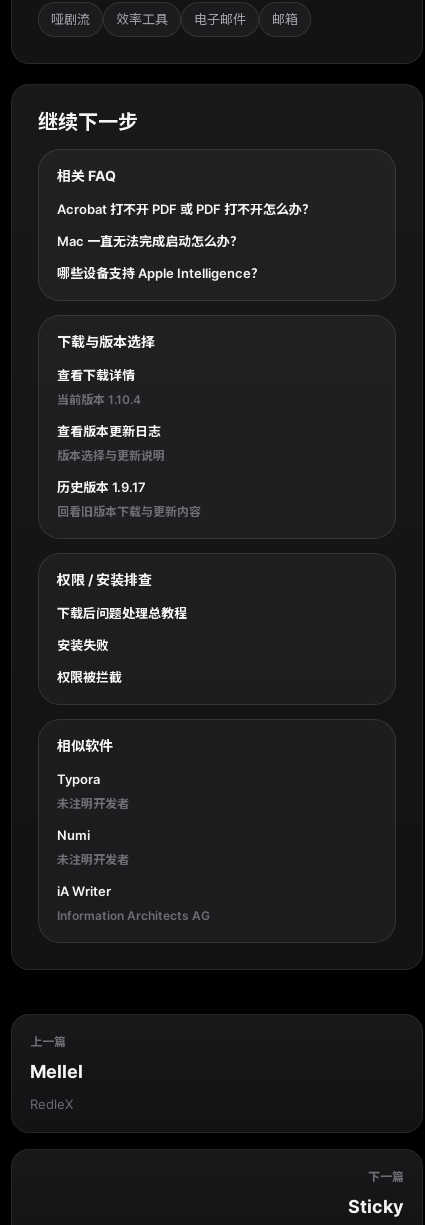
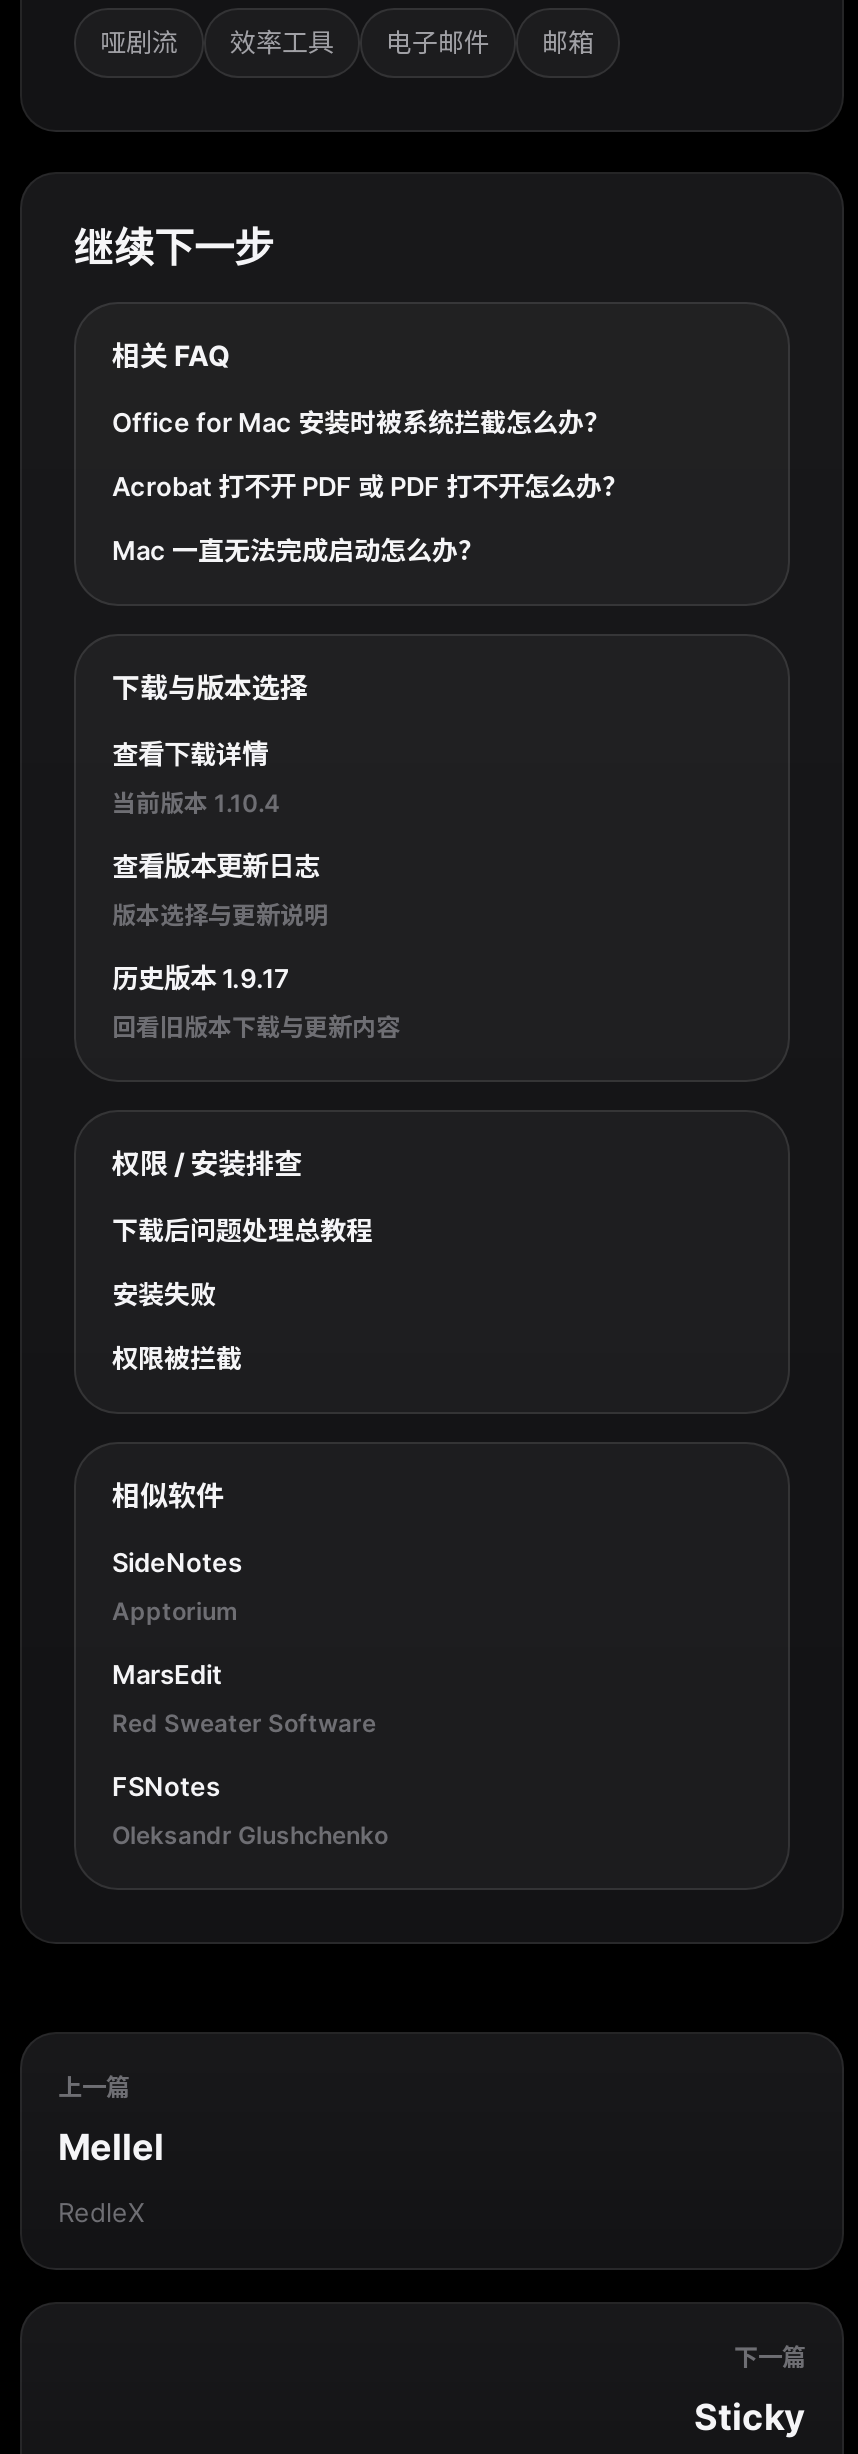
+ Office for Mac 安装时被系统拦截怎么办？

moved down: Acrobat 打不开 PDF 或 PDF 打不开怎么办？ | Mac 一直无法完成启动怎么办？

- 哪些设备支持 Apple Intelligence？

- Typora
+ SideNotes

- 未注明开发者
+ Apptorium

- Numi
+ MarsEdit

- 未注明开发者
+ Red Sweater Software

- iA Writer
+ FSNotes

- Information Architects AG
+ Oleksandr Glushchenko
